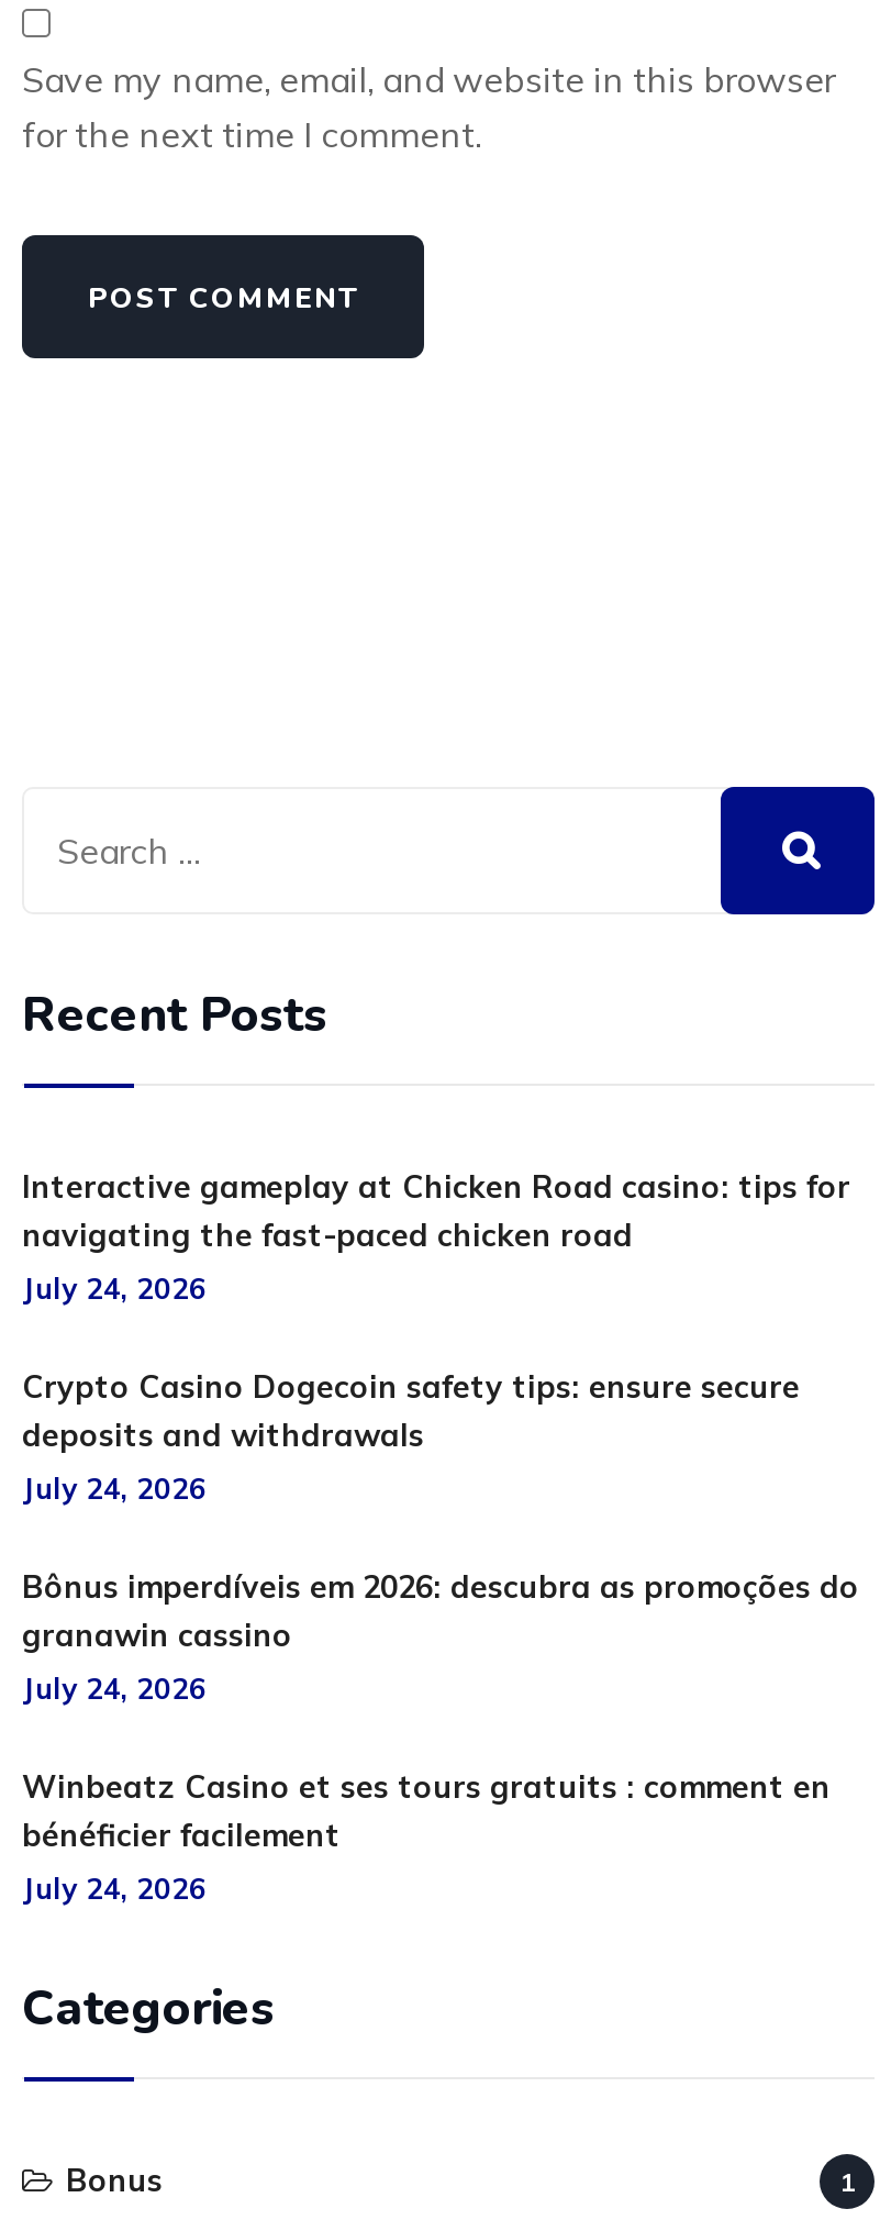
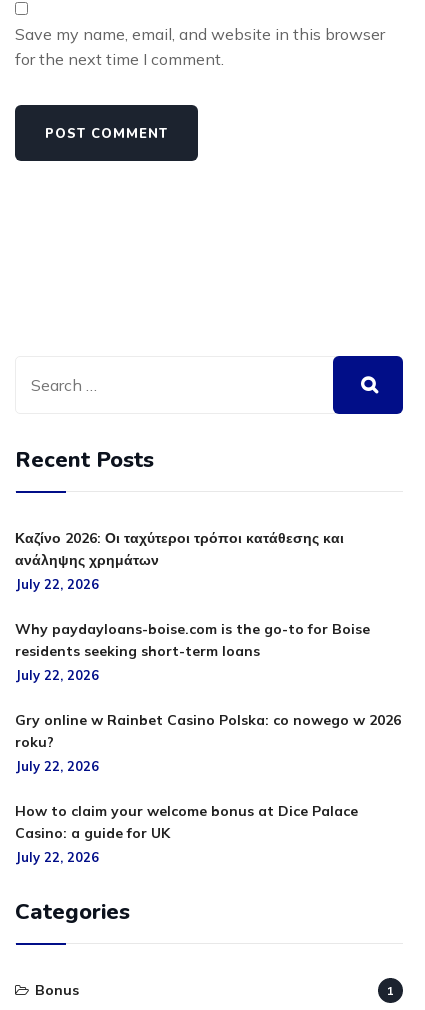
- Interactive gameplay at Chicken Road casino: tips for
- navigating the fast-paced chicken road
- July 24, 2026
+ Καζίνο 2026: Οι ταχύτεροι τρόποι κατάθεσης και
+ ανάληψης χρημάτων
+ July 22, 2026

- Crypto Casino Dogecoin safety tips: ensure secure
- deposits and withdrawals
- July 24, 2026
+ Why paydayloans-boise.com is the go-to for Boise
+ residents seeking short-term loans
+ July 22, 2026

- Bônus imperdíveis em 2026: descubra as promoções do
- granawin cassino
- July 24, 2026
+ Gry online w Rainbet Casino Polska: co nowego w 2026
+ roku?
+ July 22, 2026

- Winbeatz Casino et ses tours gratuits : comment en
- bénéficier facilement
- July 24, 2026
+ How to claim your welcome bonus at Dice Palace
+ Casino: a guide for UK
+ July 22, 2026
